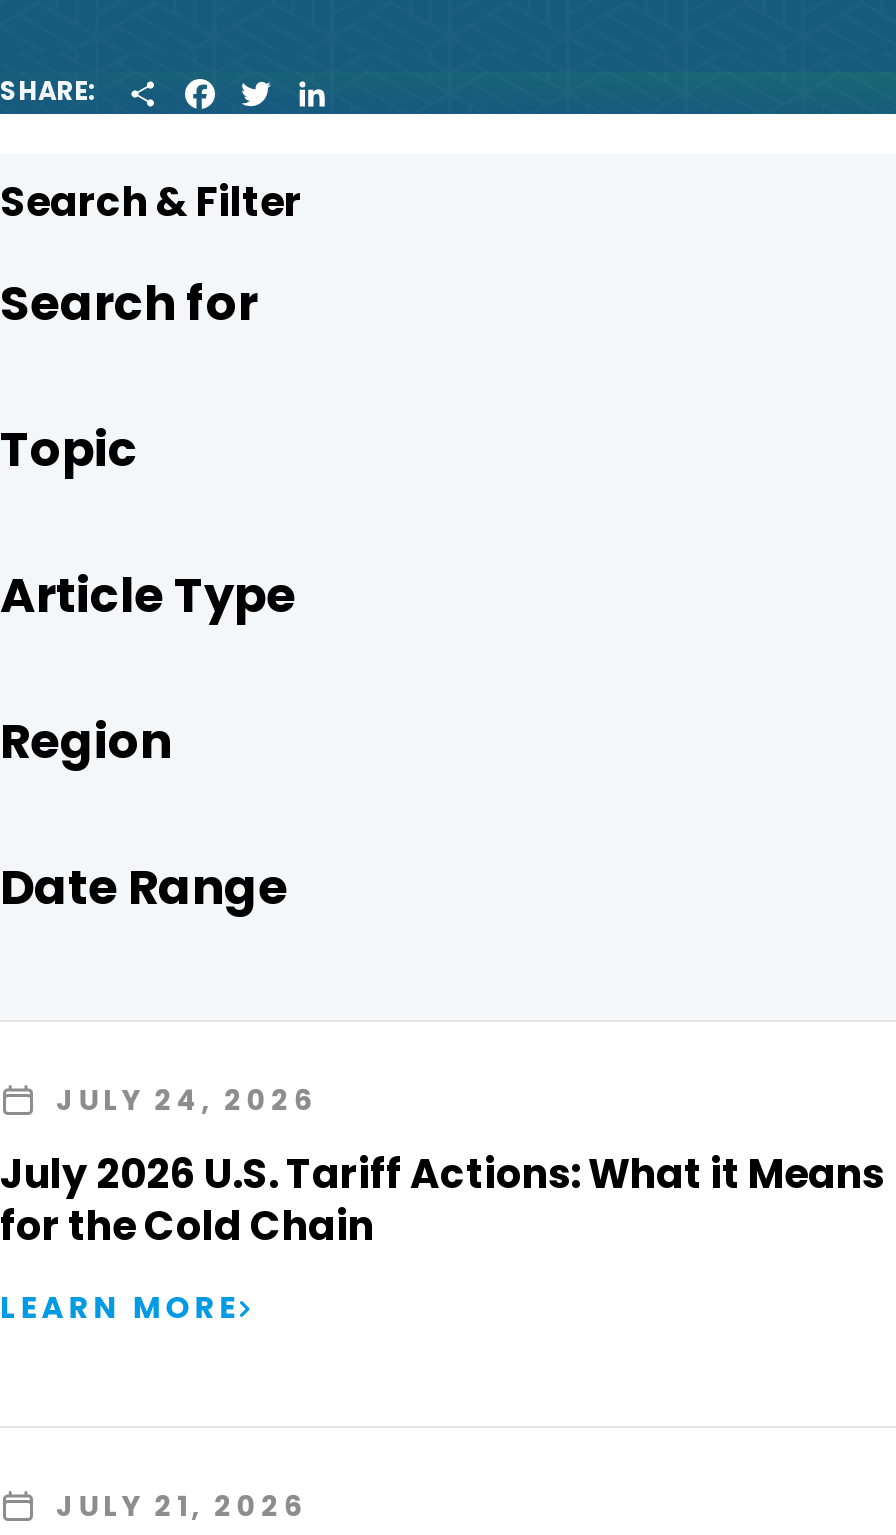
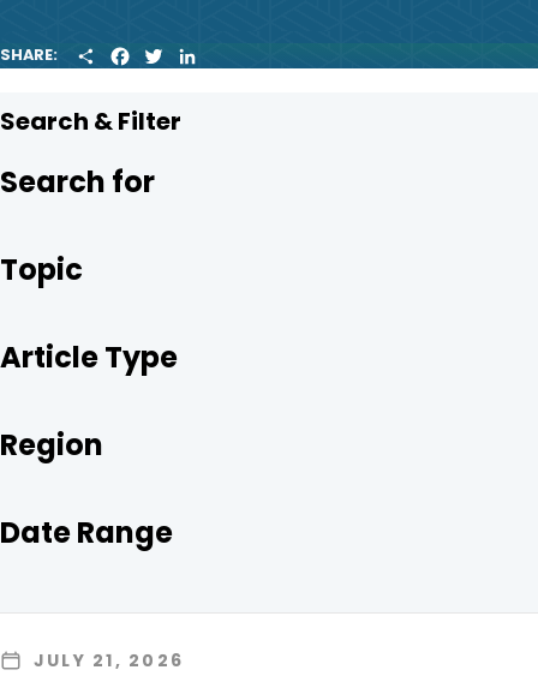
- JULY 24, 2026
- July 2026 U.S. Tariff Actions: What it Means
- for the Cold Chain
- LEARN MORE
